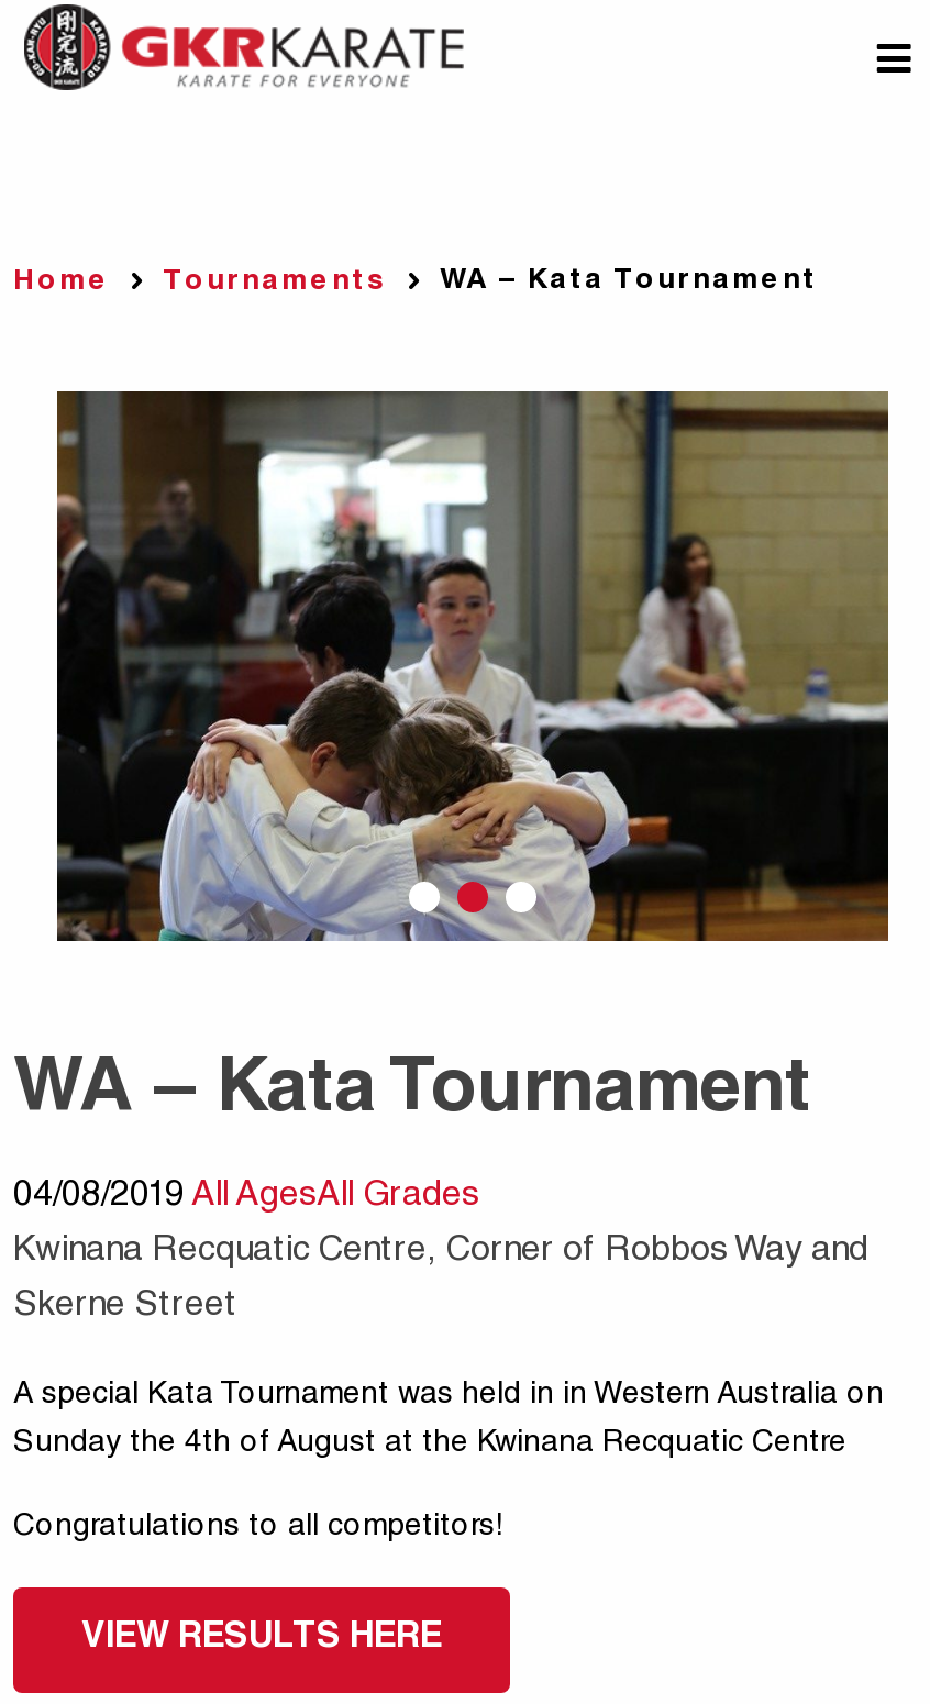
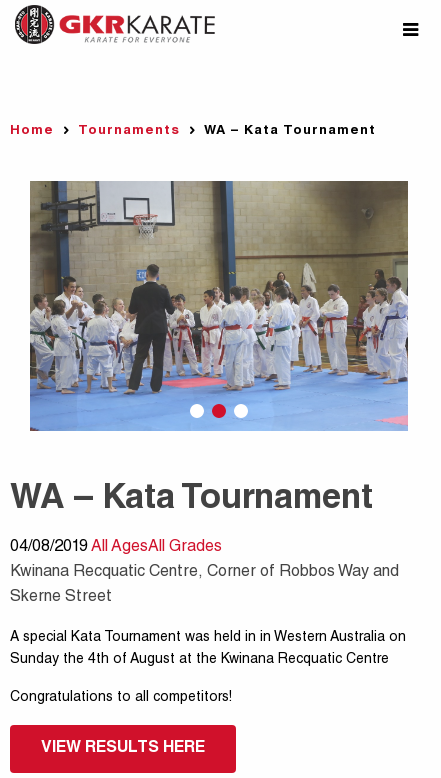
- [image]
+ [image]
